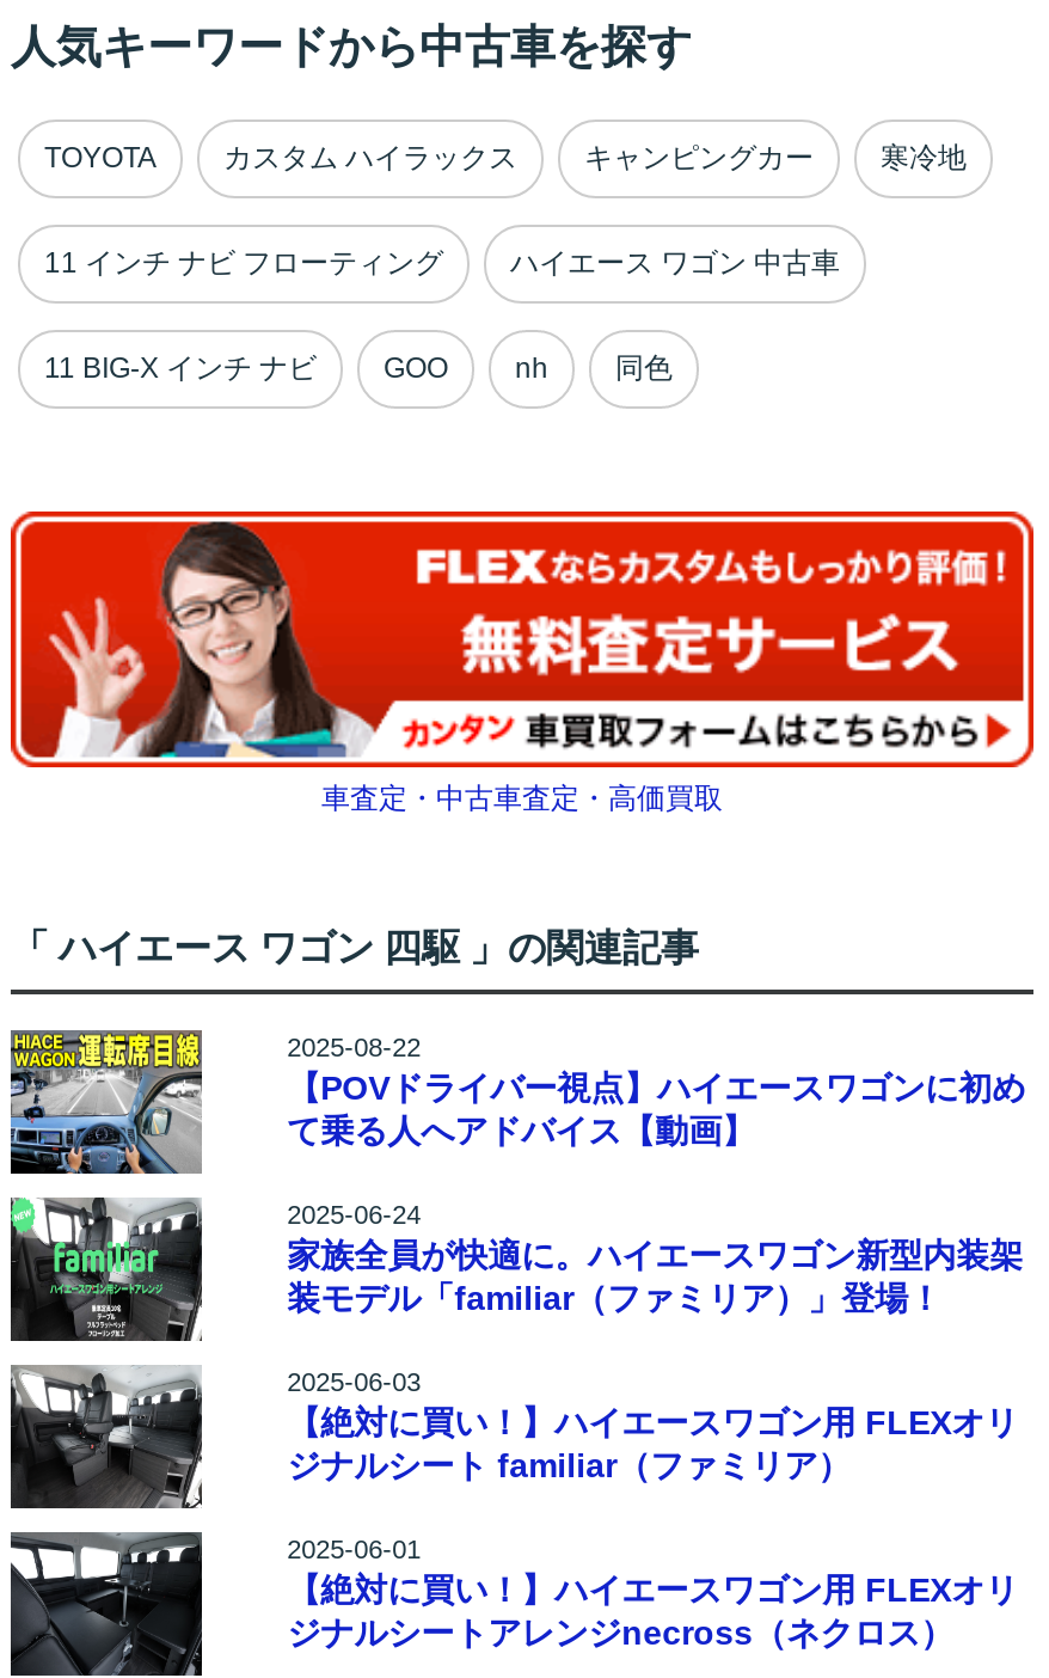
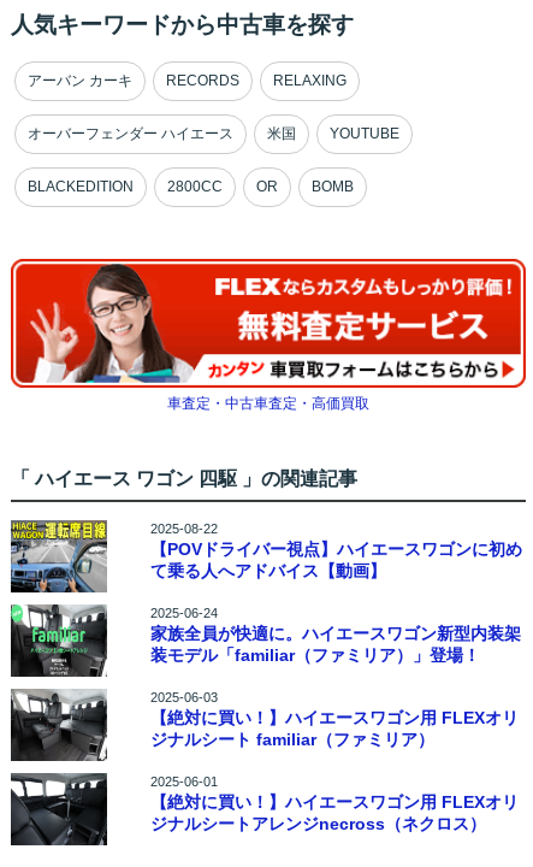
- TOYOTA
- カスタム ハイラックス
- キャンピングカー
- 寒冷地
+ アーバン カーキ
+ RECORDS
+ RELAXING

- 11 インチ ナビ フローティング
- ハイエース ワゴン 中古車
+ オーバーフェンダー ハイエース
+ 米国
+ YOUTUBE

- 11 BIG-X インチ ナビ
- GOO
- nh
- 同色
+ BLACKEDITION
+ 2800CC
+ OR
+ BOMB
